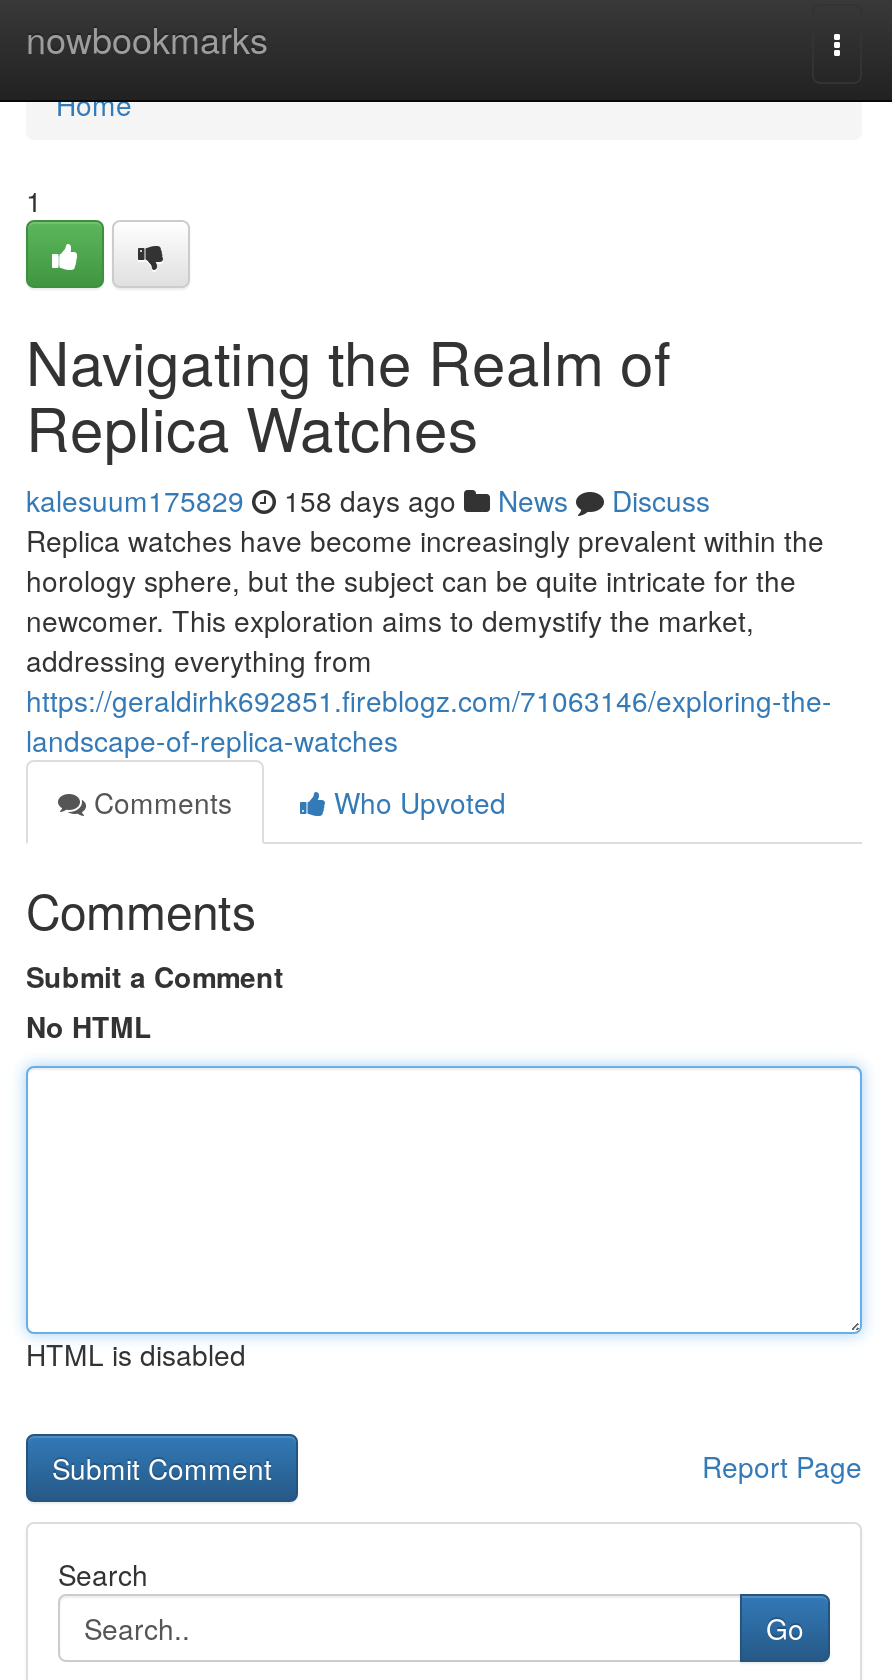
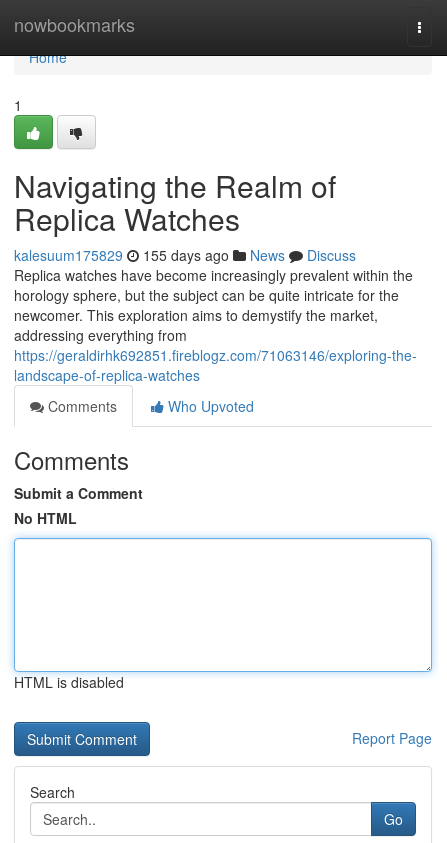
- kalesuum175829 158 days ago News Discuss
+ kalesuum175829 155 days ago News Discuss
